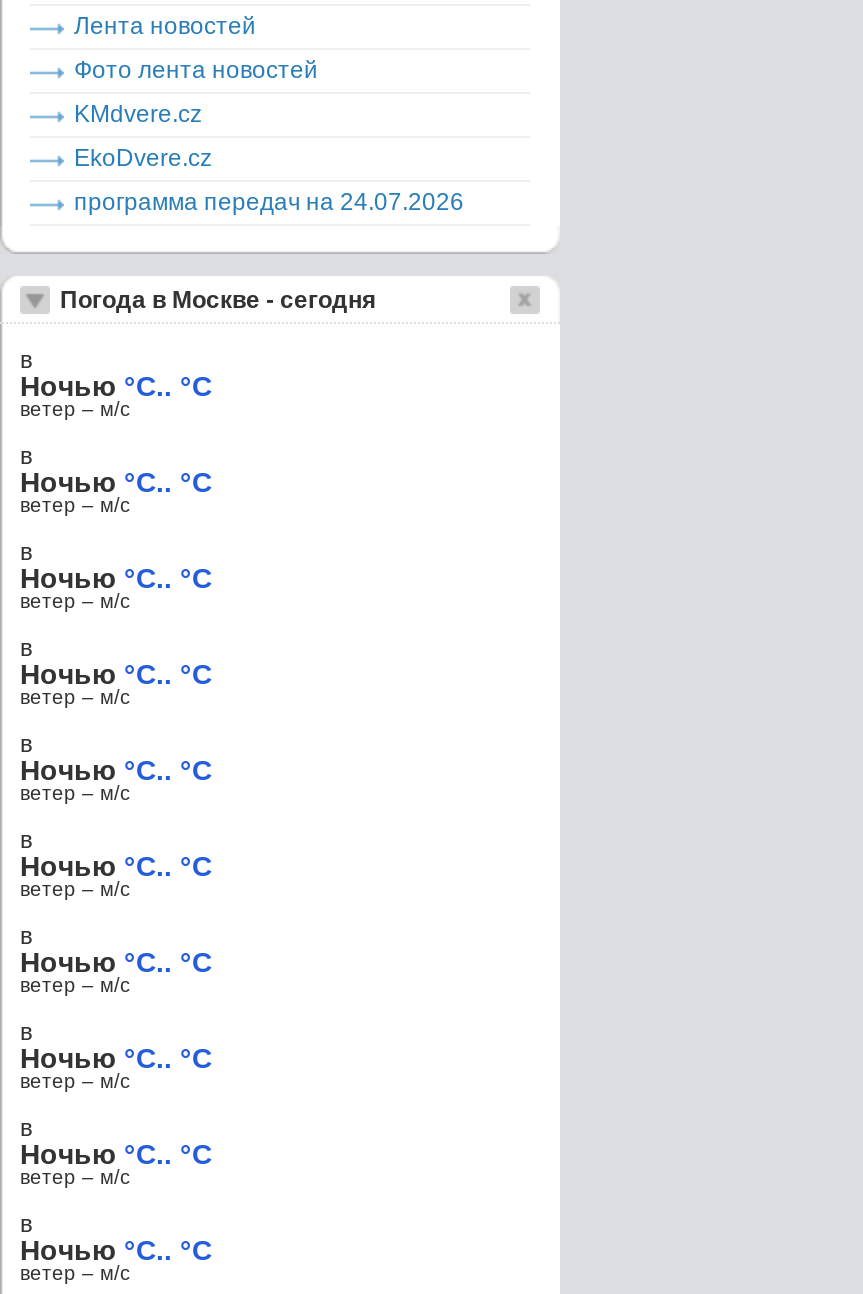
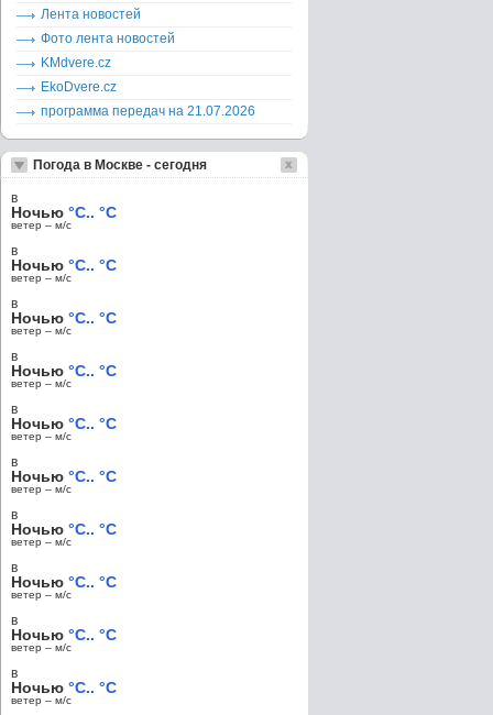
- программа передач на 24.07.2026
+ программа передач на 21.07.2026
